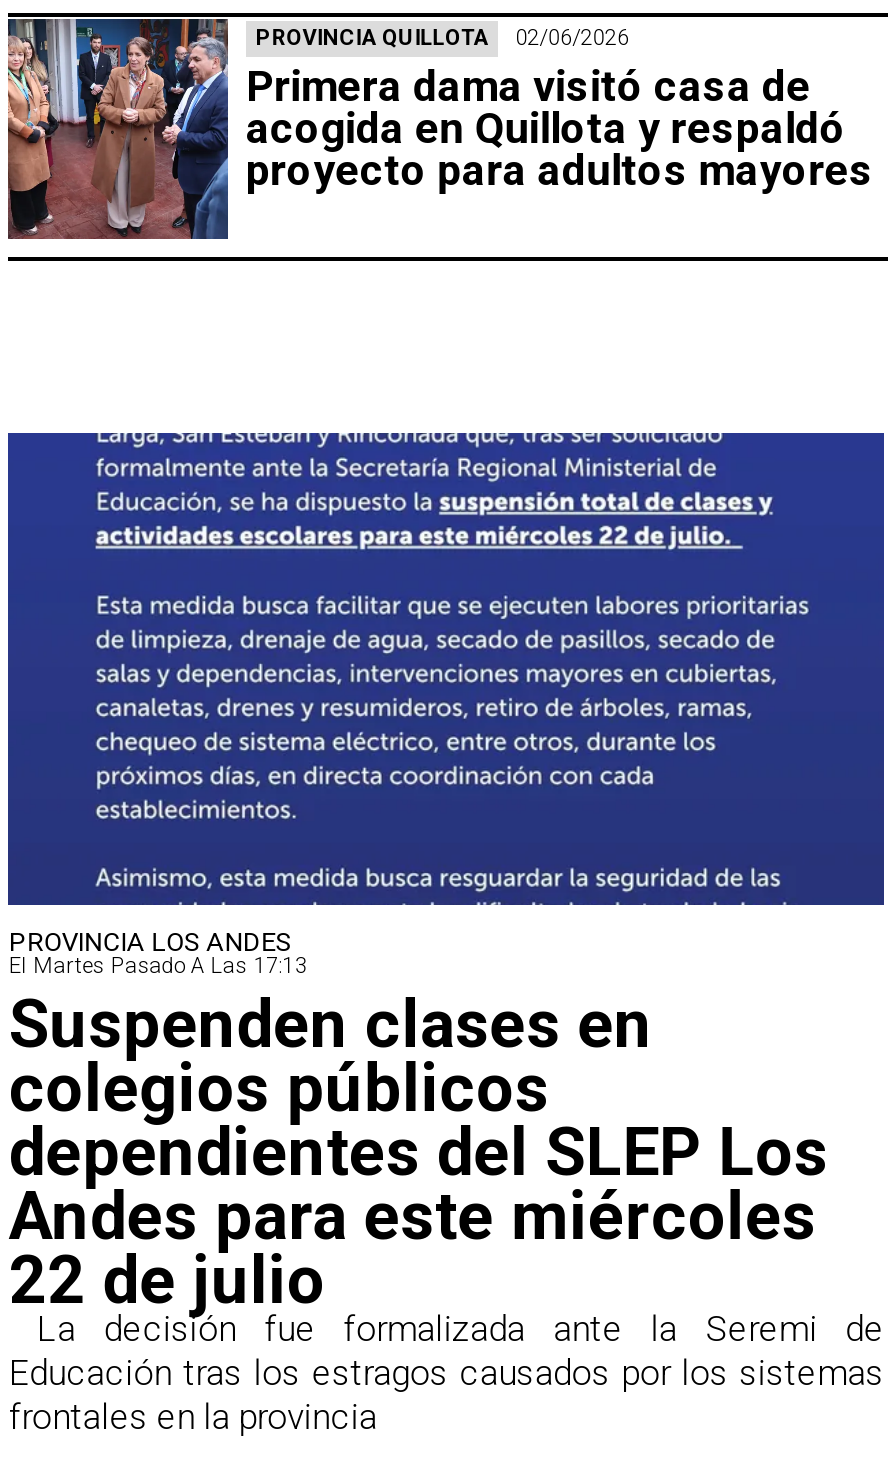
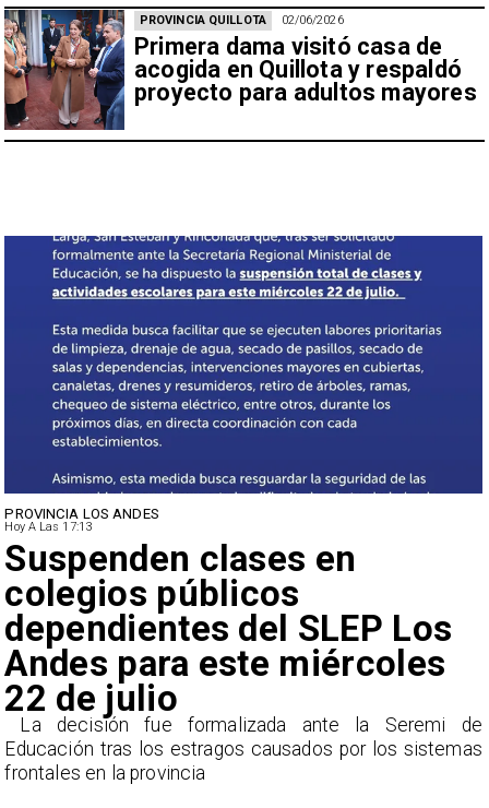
- El Martes Pasado A Las 17:13
+ Hoy A Las 17:13
